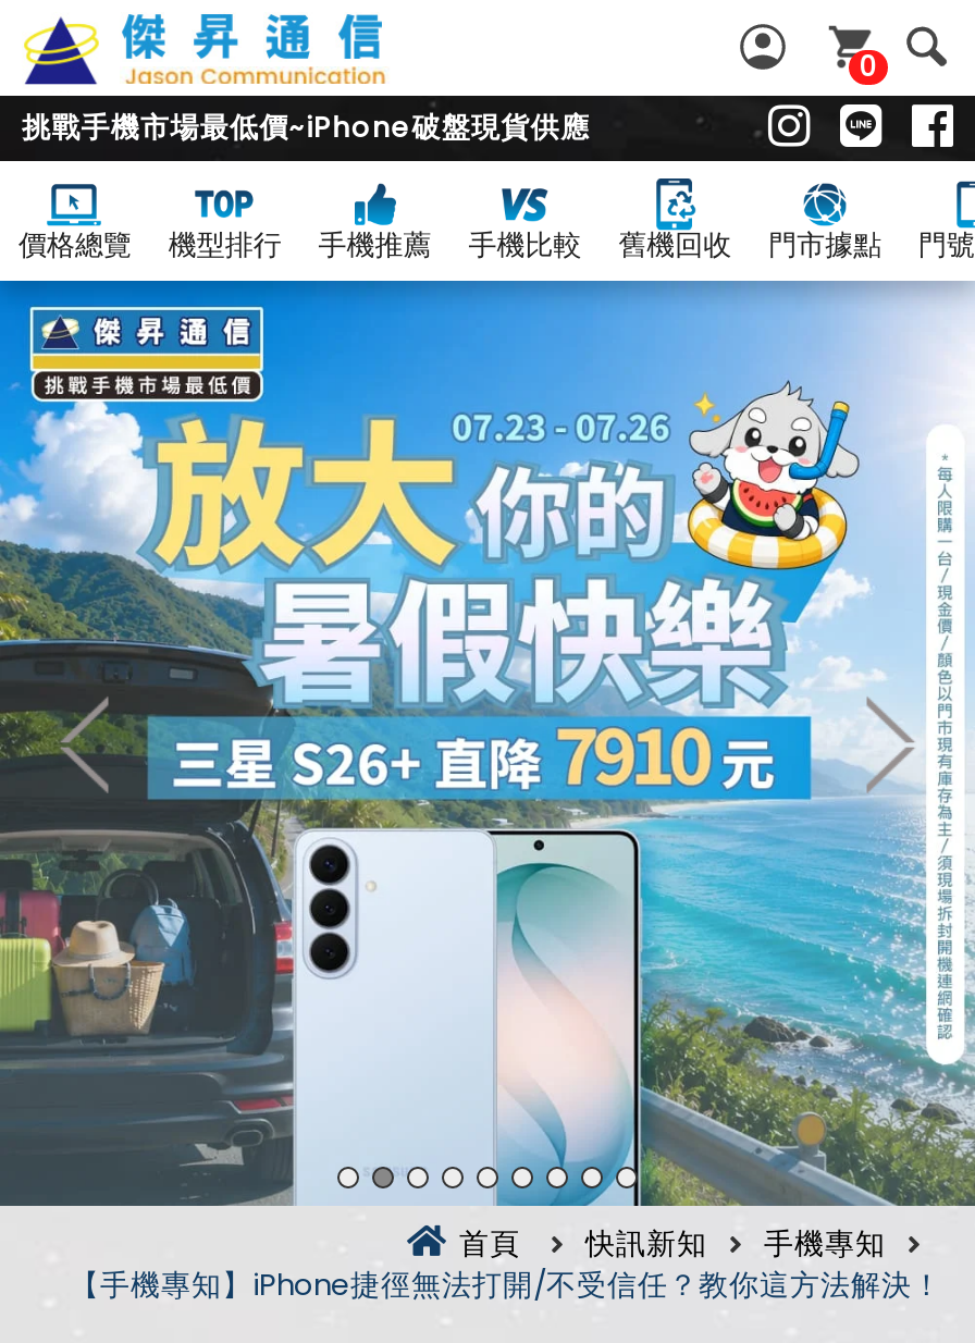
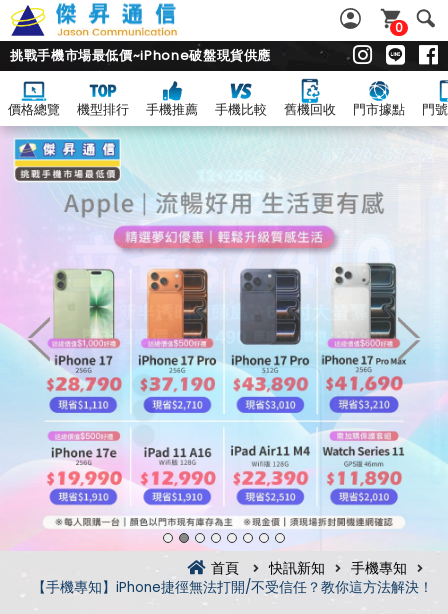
- [image]
+ [image]
